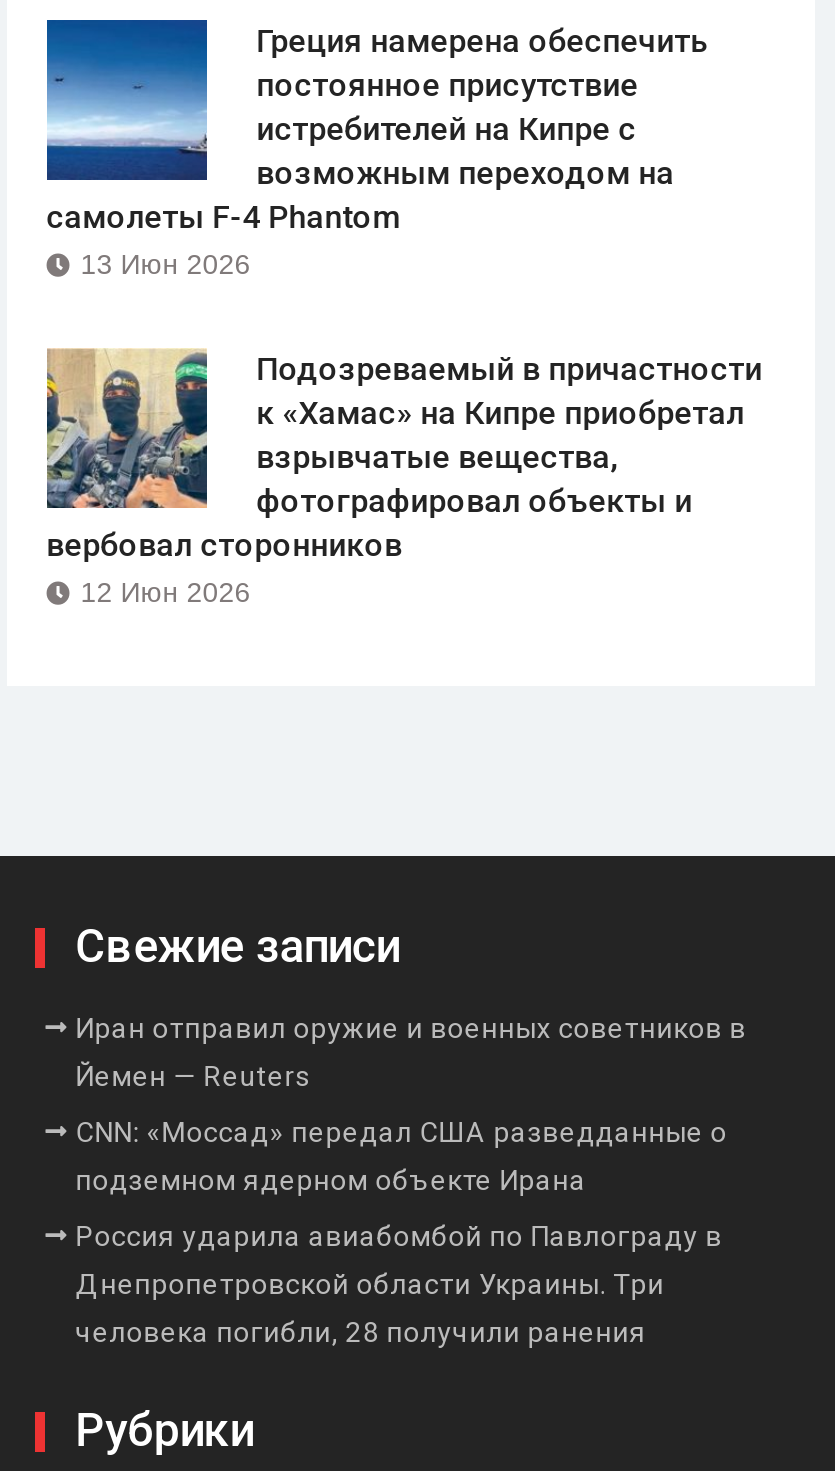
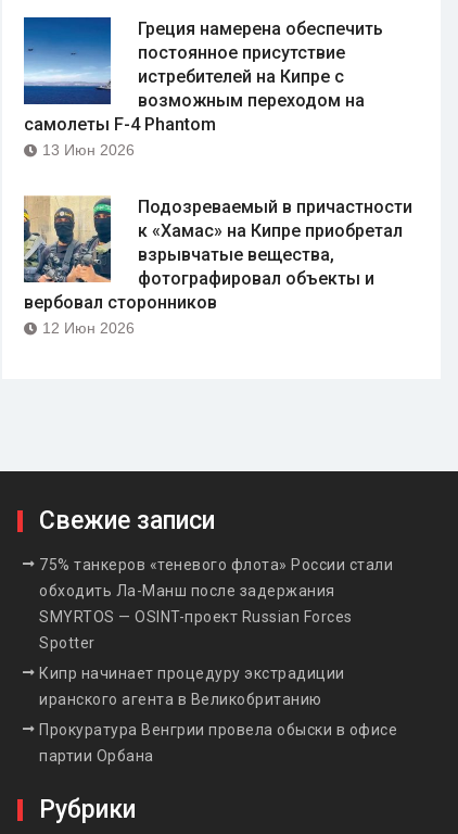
- Иран отправил оружие и военных советников в
- Йемен — Reuters
- CNN: «Моссад» передал США разведданные о
- подземном ядерном объекте Ирана
- Россия ударила авиабомбой по Павлограду в
- Днепропетровской области Украины. Три
- человека погибли, 28 получили ранения
+ 75% танкеров «теневого флота» России стали
+ обходить Ла-Манш после задержания
+ SMYRTOS — OSINT-проект Russian Forces
+ Spotter
+ Кипр начинает процедуру экстрадиции
+ иранского агента в Великобританию
+ Прокуратура Венгрии провела обыски в офисе
+ партии Орбана
